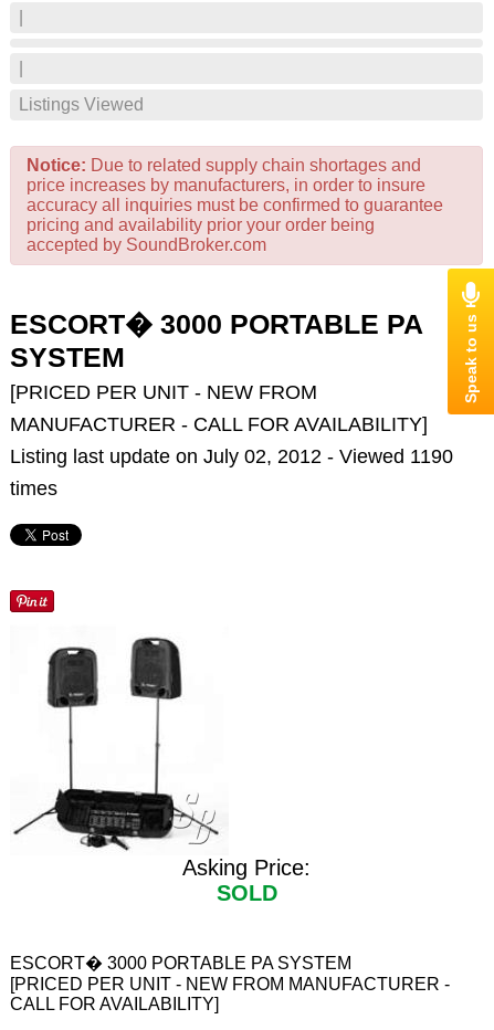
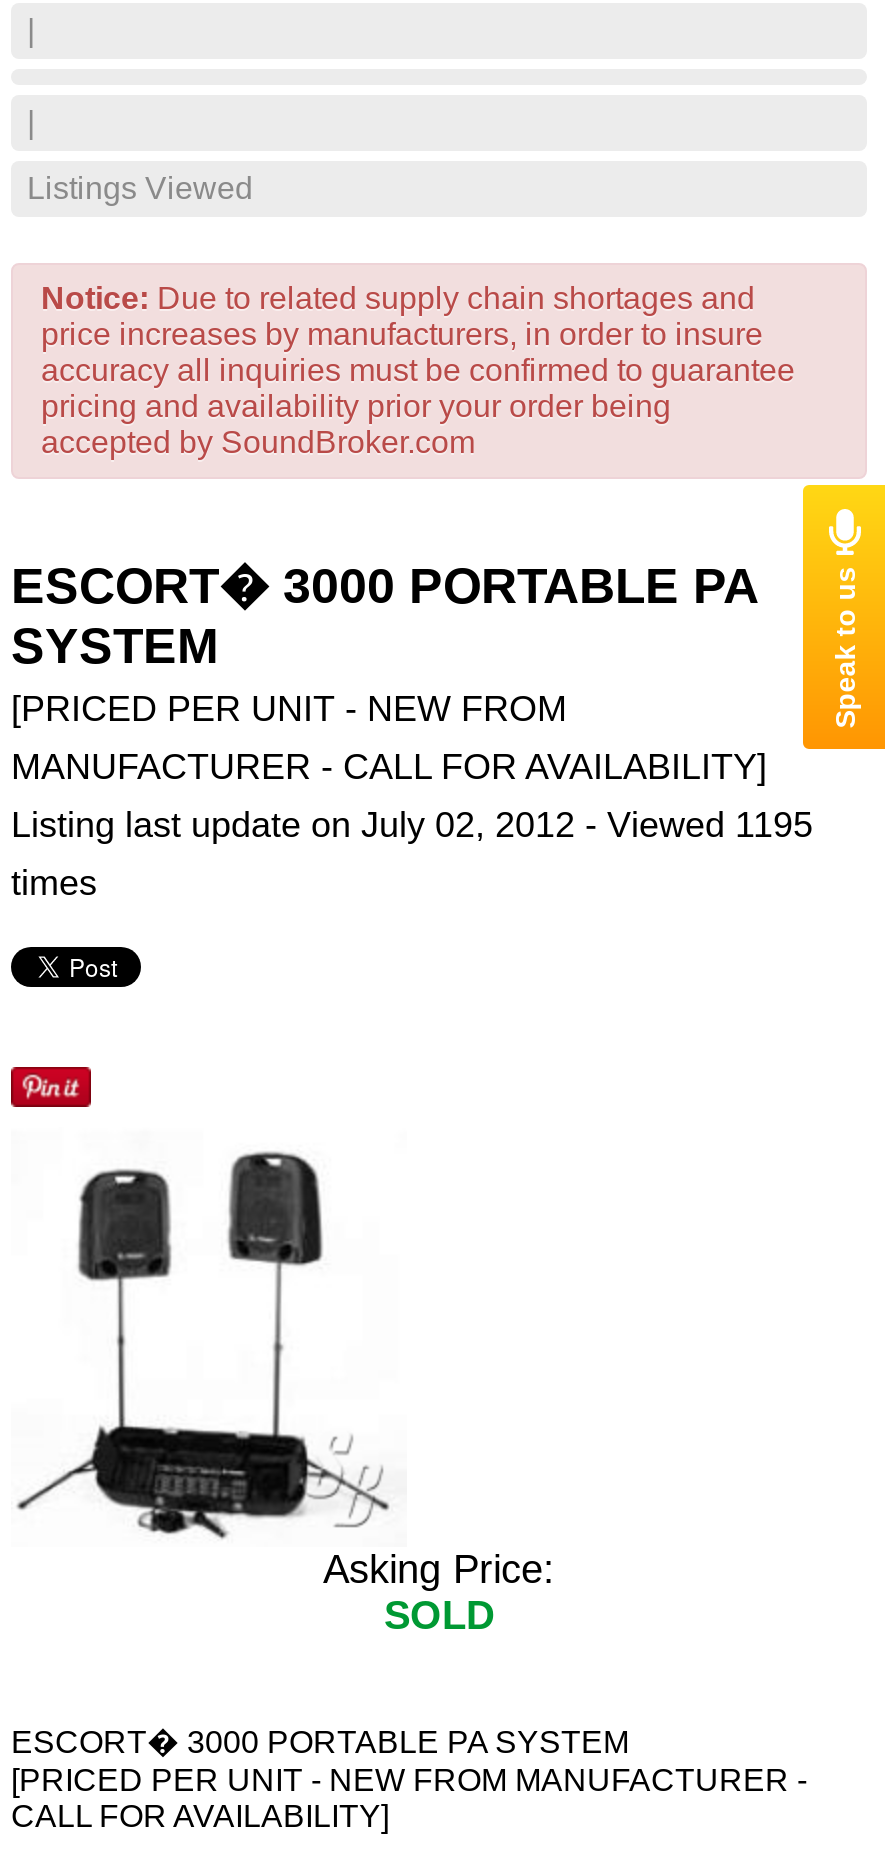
- Listing last update on July 02, 2012 - Viewed 1190
+ Listing last update on July 02, 2012 - Viewed 1195
